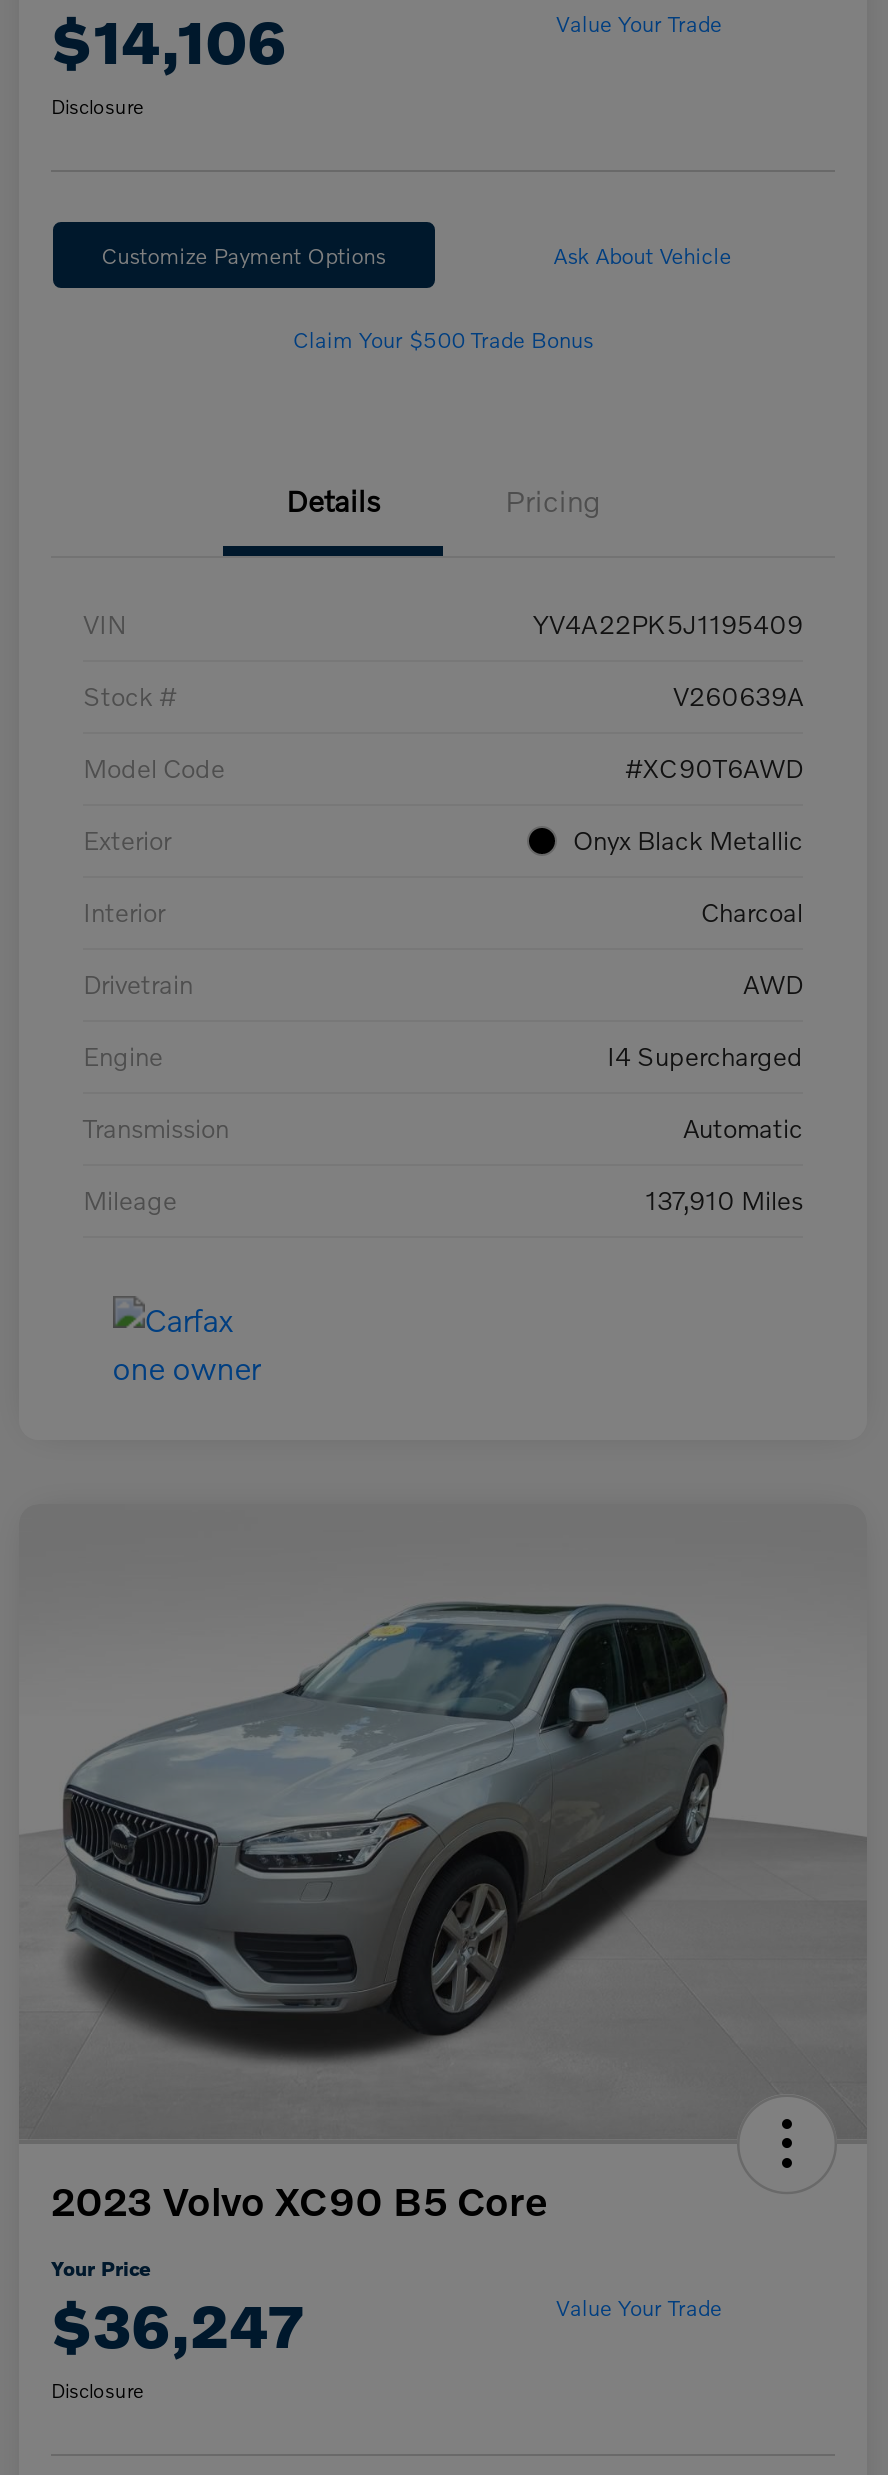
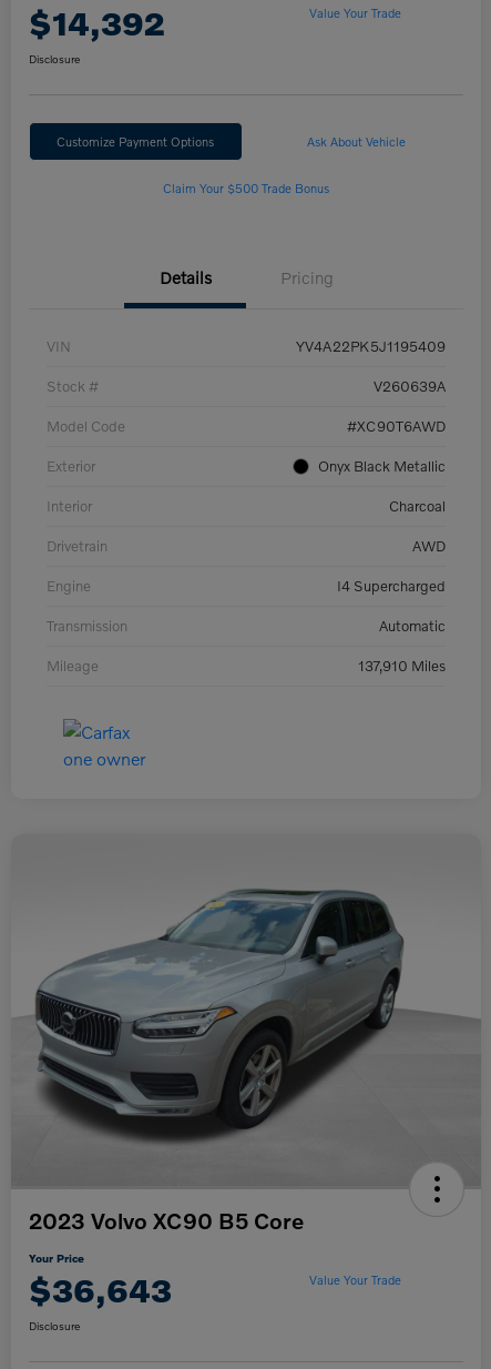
- $14,106
+ $14,392

- $36,247
+ $36,643
